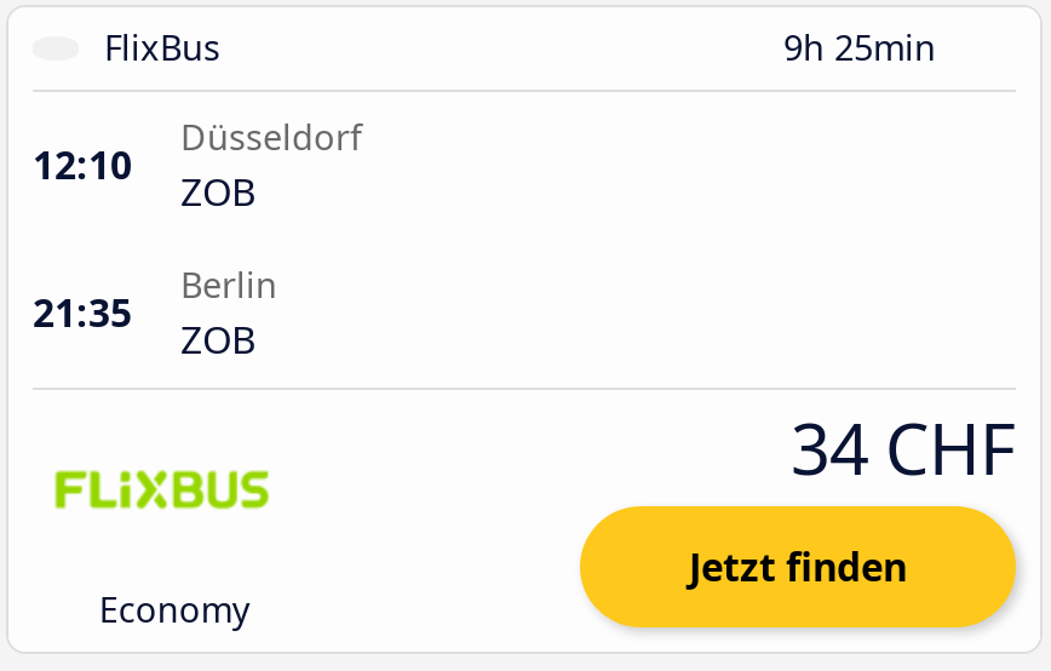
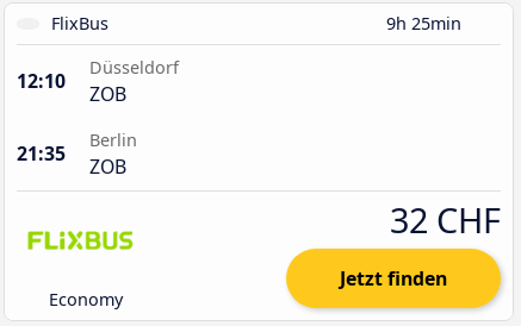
- 34 CHF
+ 32 CHF
